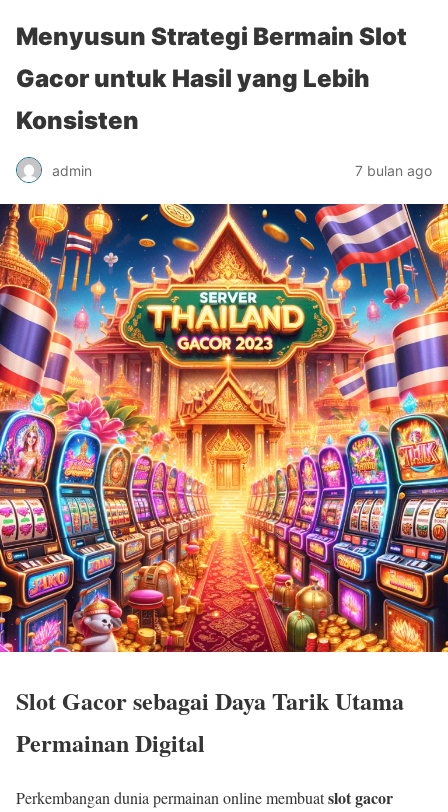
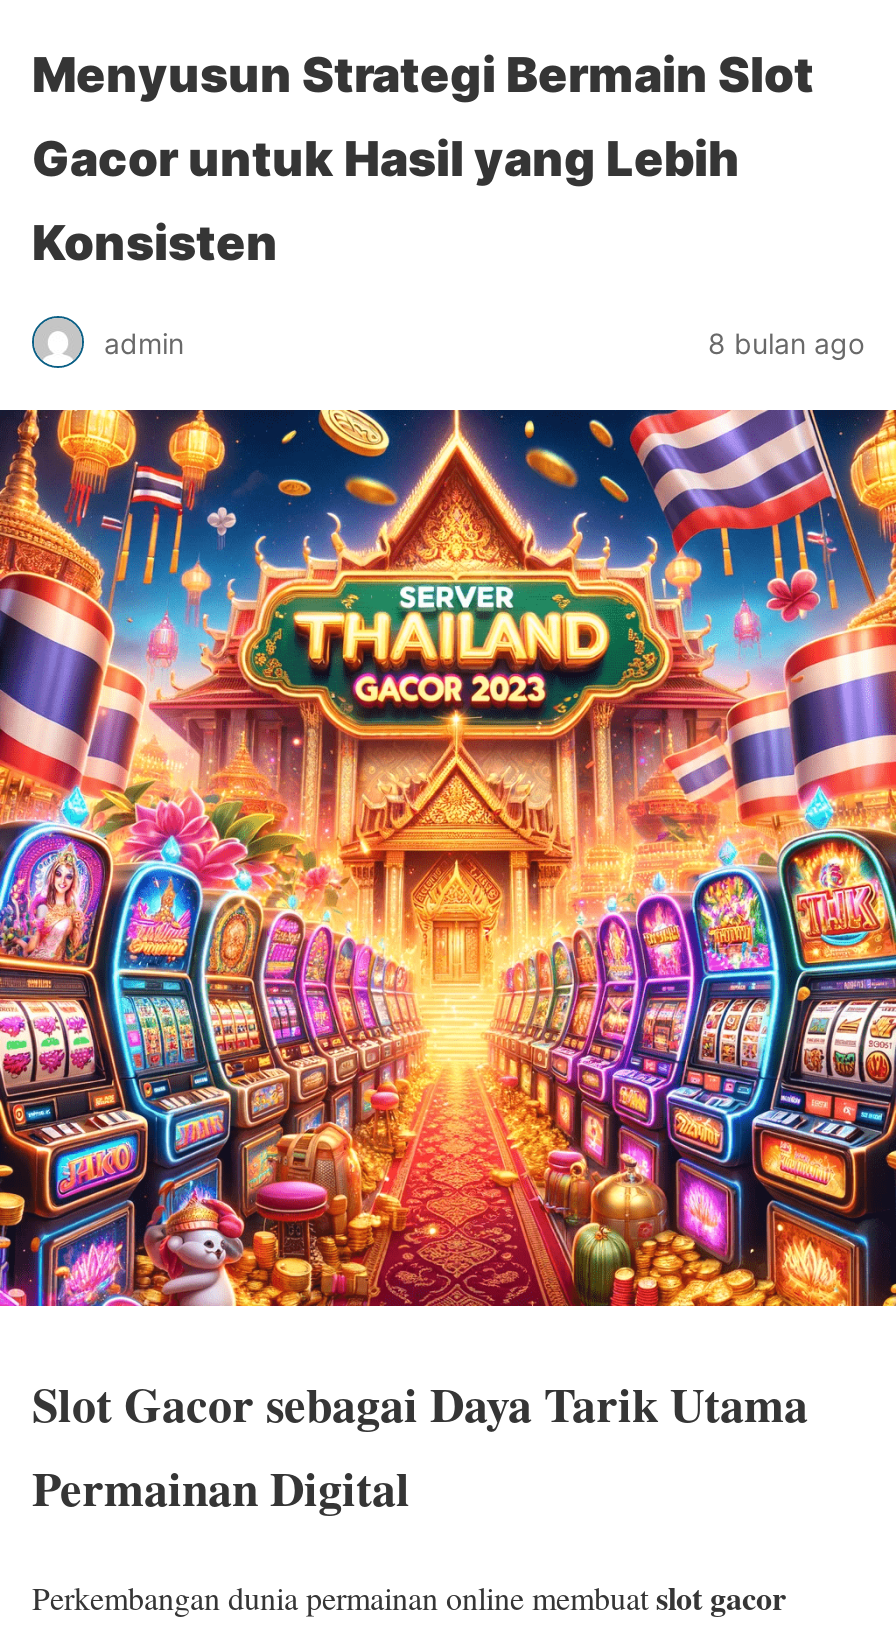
- 7 bulan ago
+ 8 bulan ago
